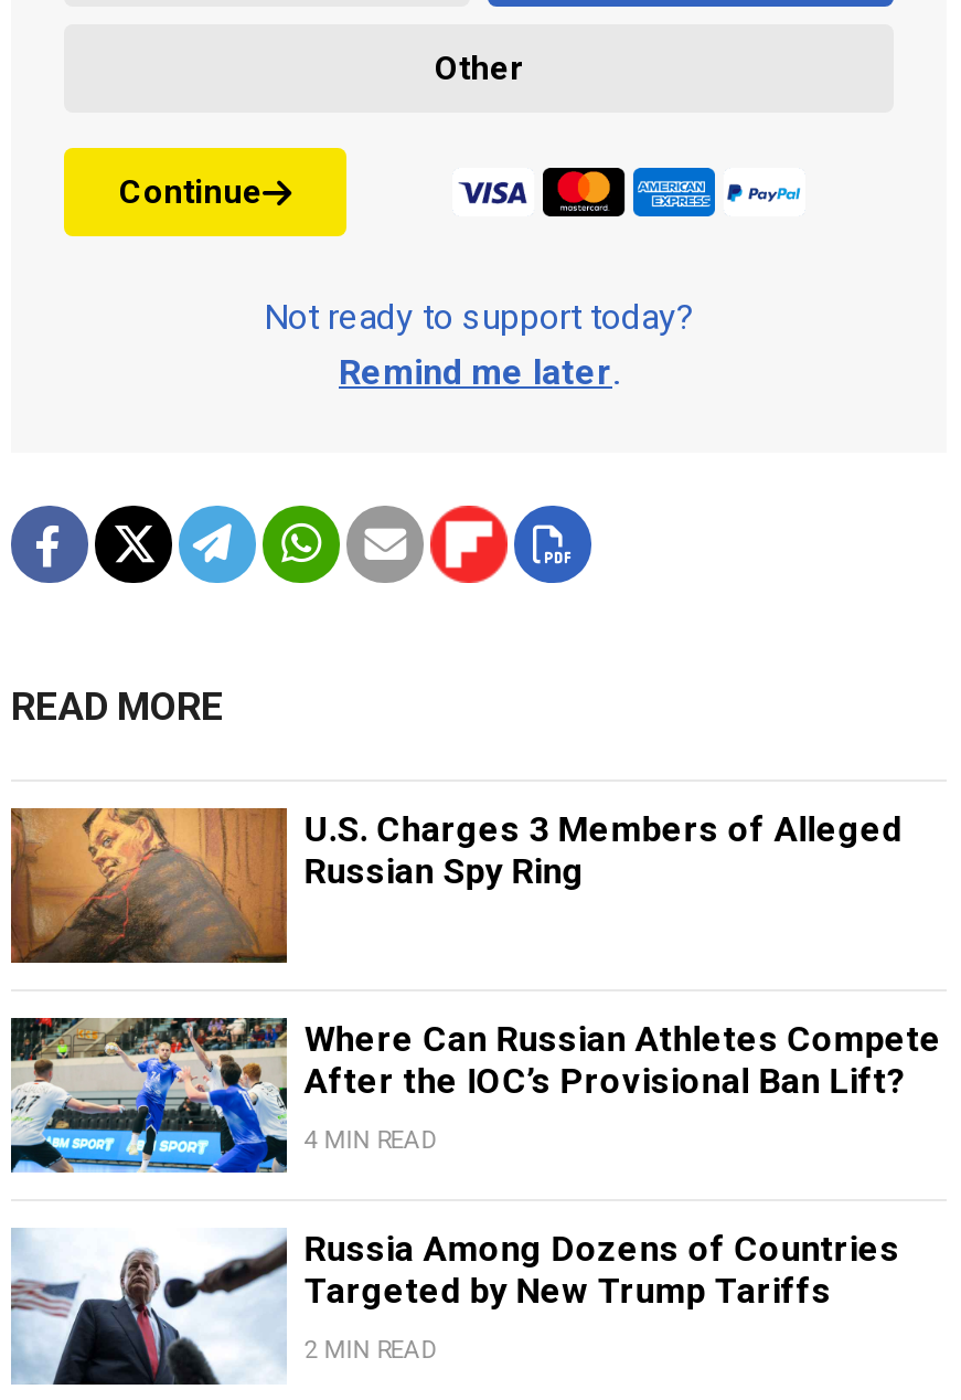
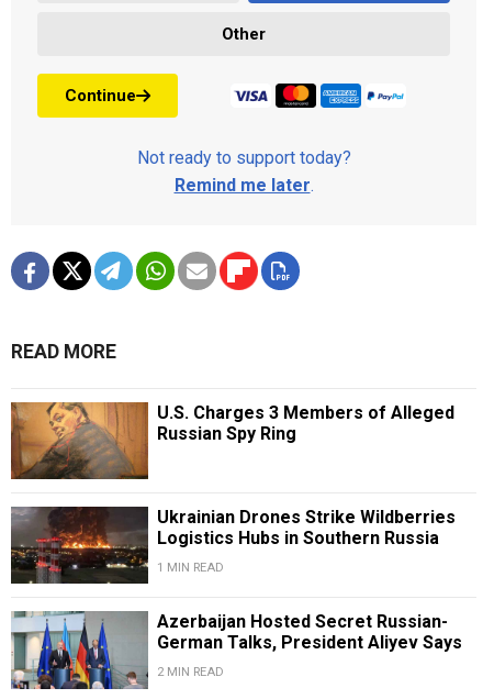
- [image]
- Where Can Russian Athletes Compete
- After the IOC’s Provisional Ban Lift?
+ [image]
+ Ukrainian Drones Strike Wildberries
+ Logistics Hubs in Southern Russia

- 4 MIN READ
+ 1 MIN READ

- [image]
- Russia Among Dozens of Countries
- Targeted by New Trump Tariffs
+ [image]
+ Azerbaijan Hosted Secret Russian-
+ German Talks, President Aliyev Says
